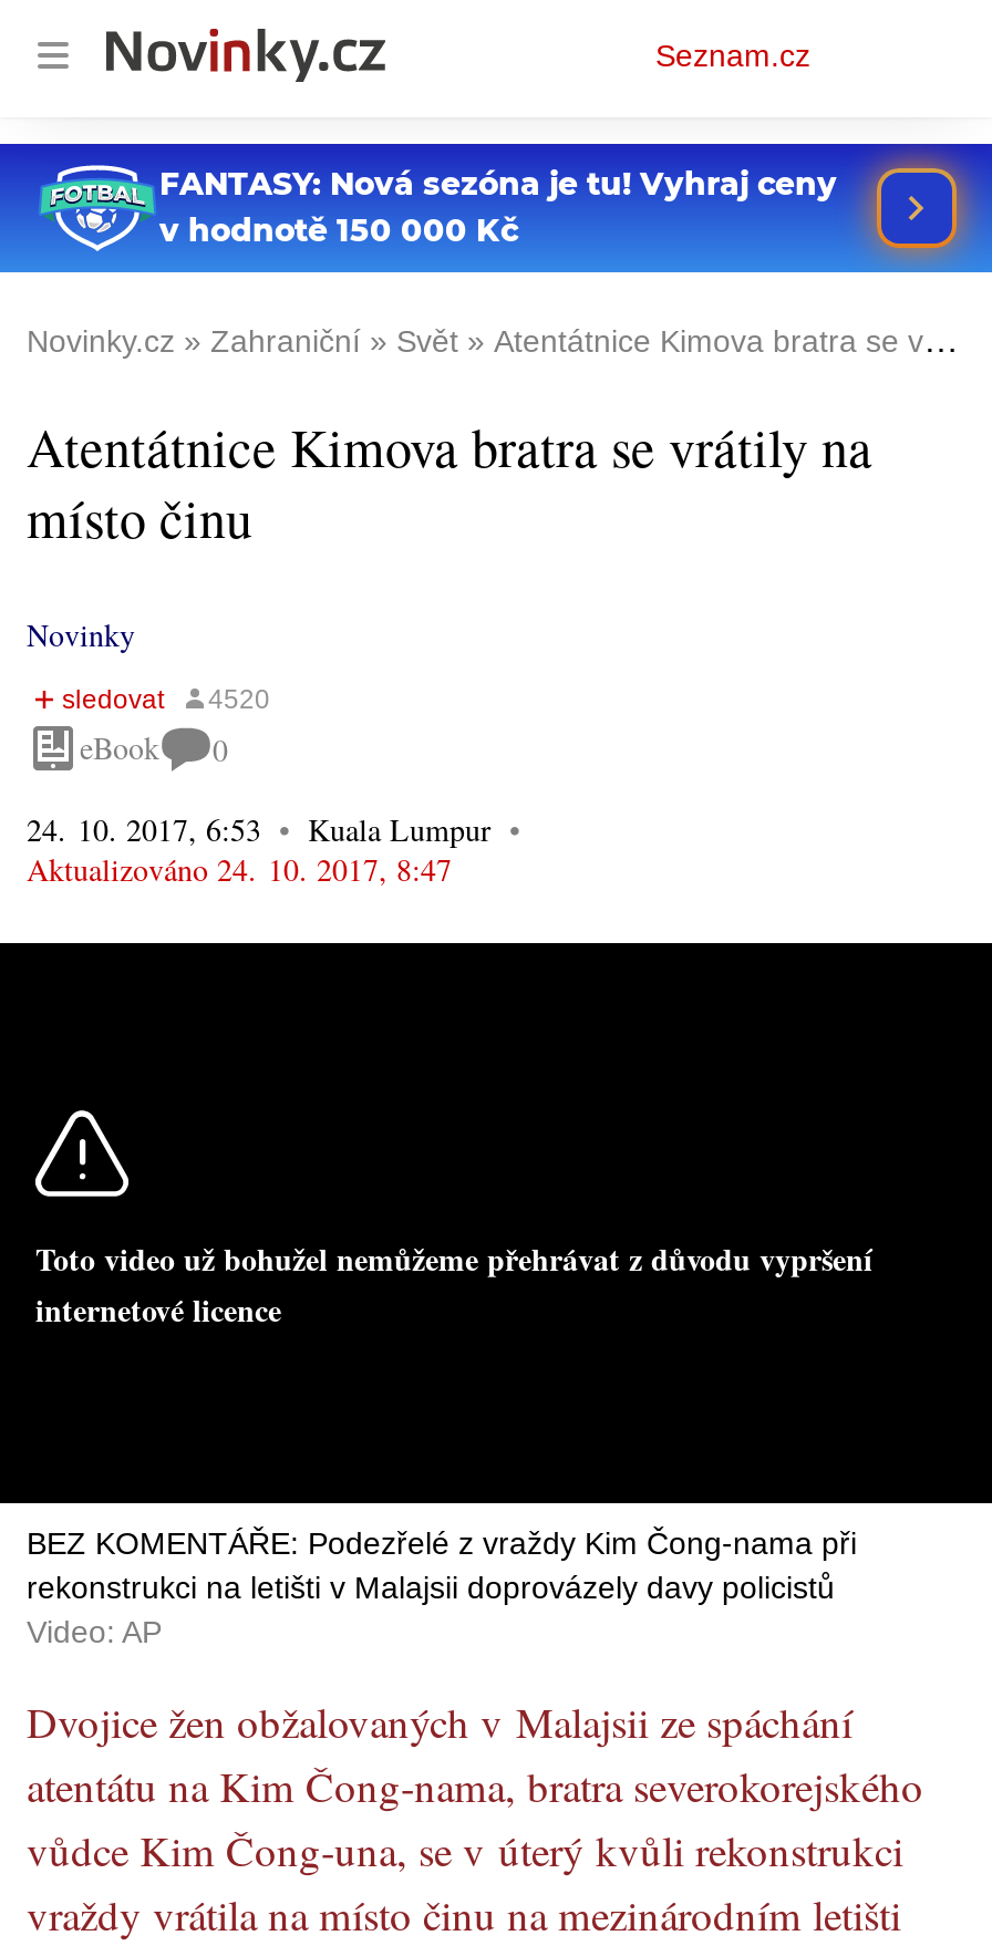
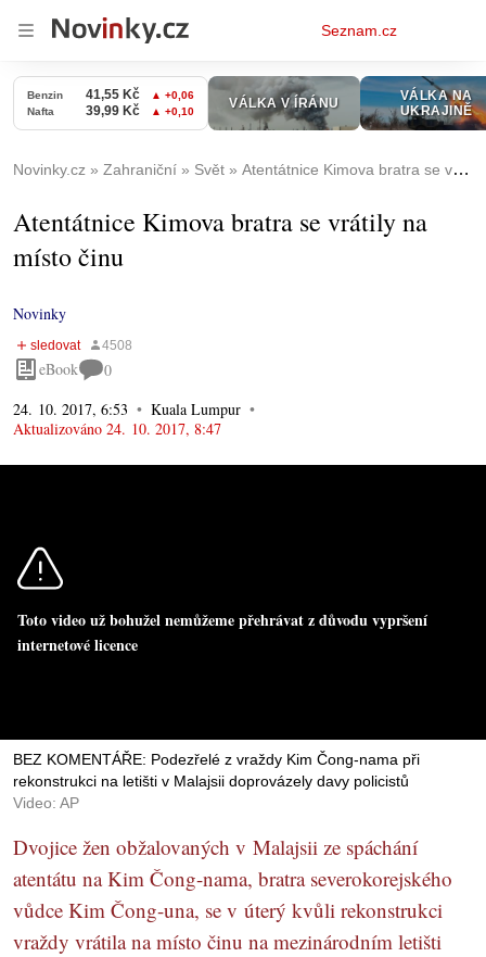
- [image]
+ [image]
